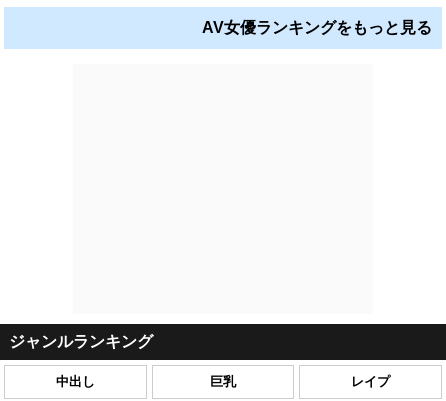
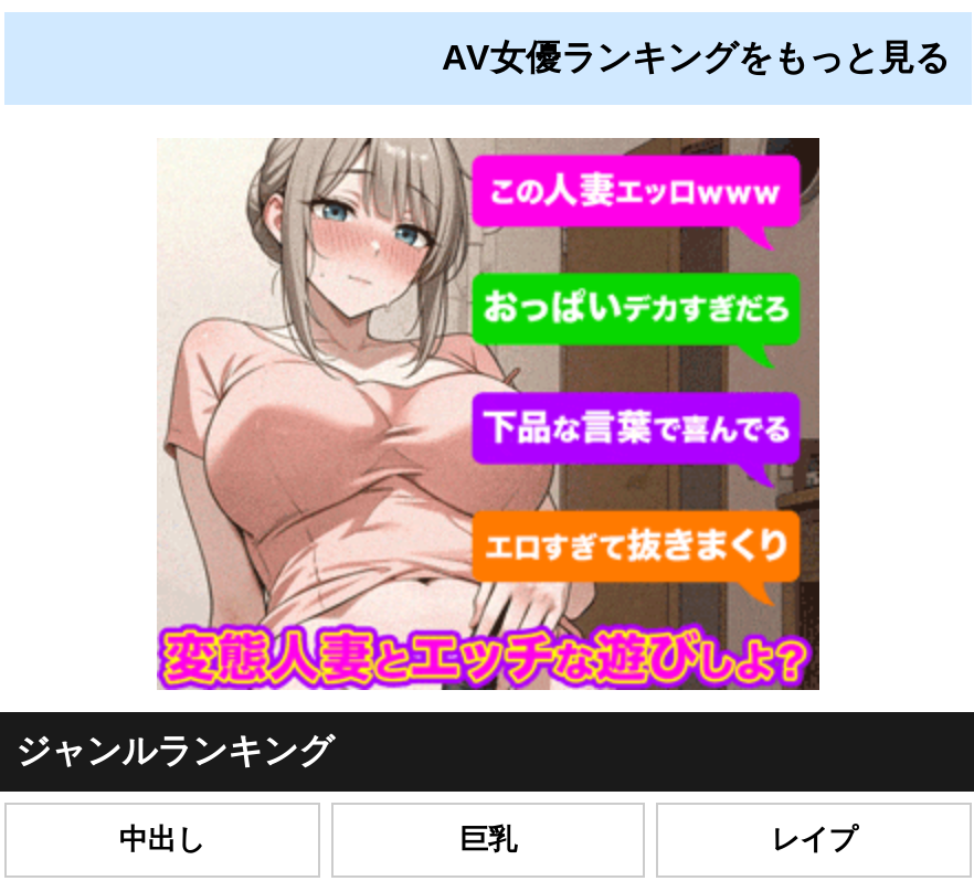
+ [image]
